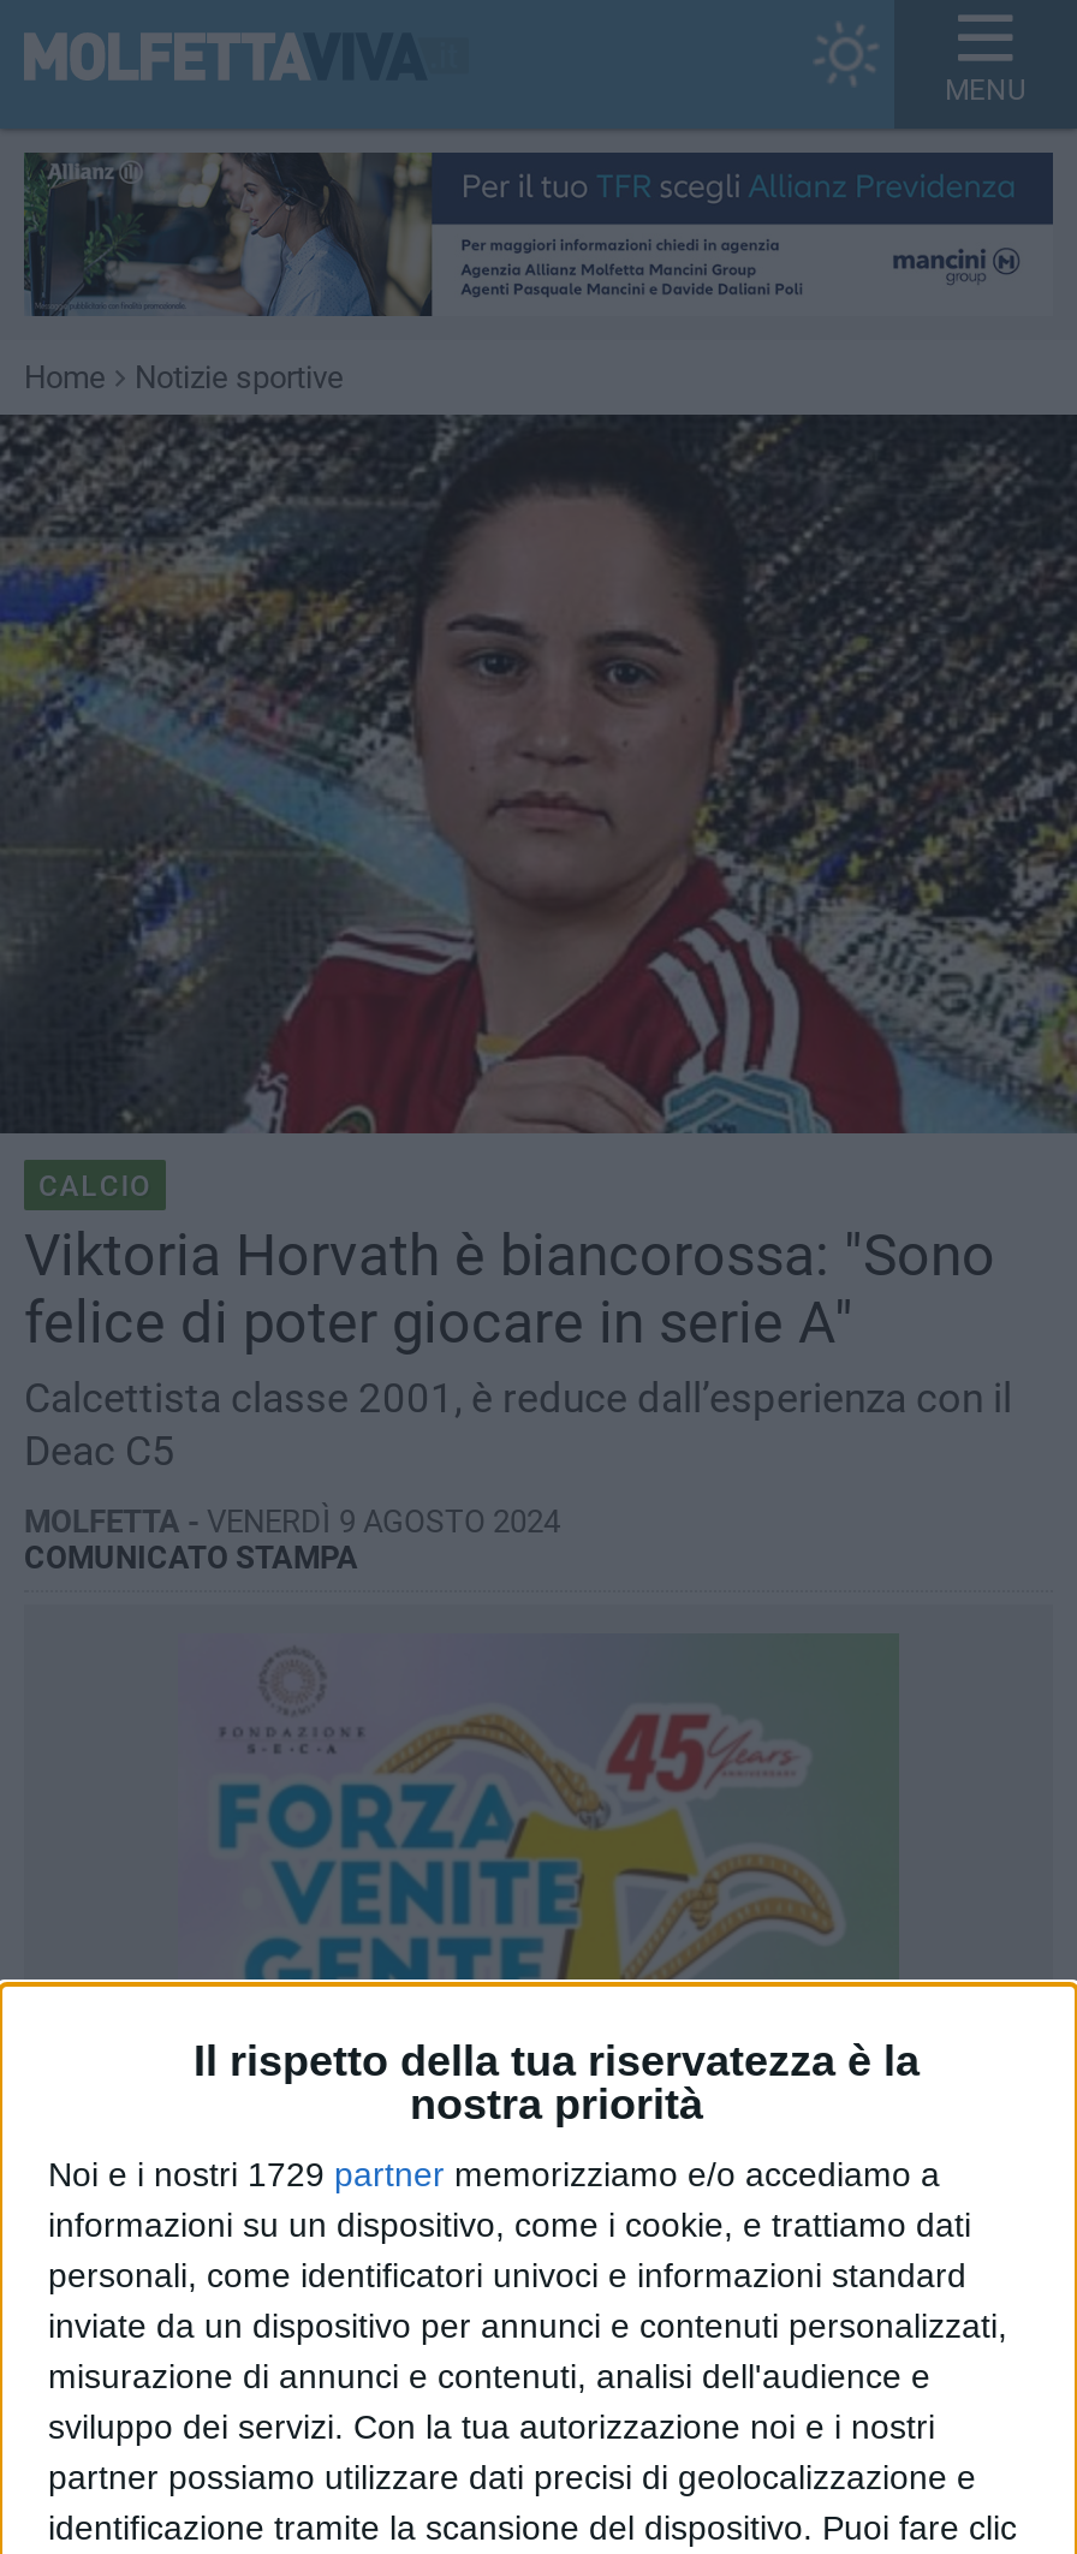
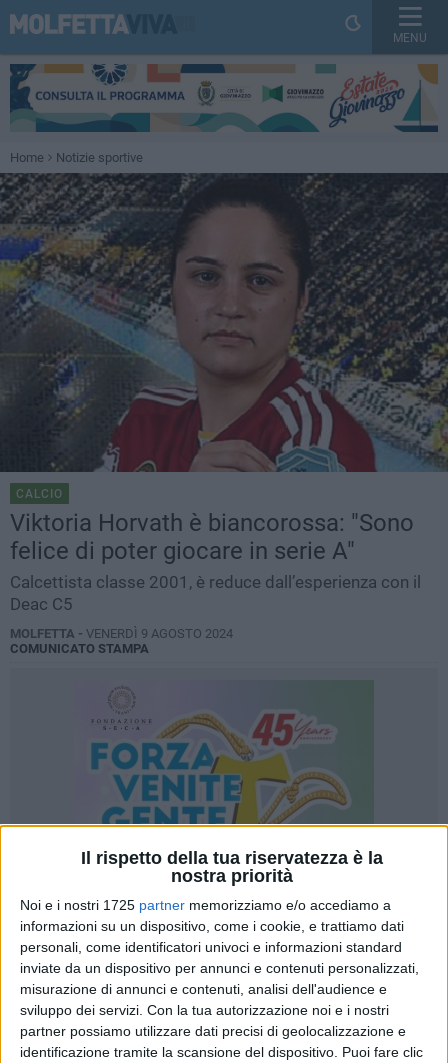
- [image]
+ [image]

- Noi e i nostri 1729 partner memorizziamo e/o accediamo a
+ Noi e i nostri 1725 partner memorizziamo e/o accediamo a
